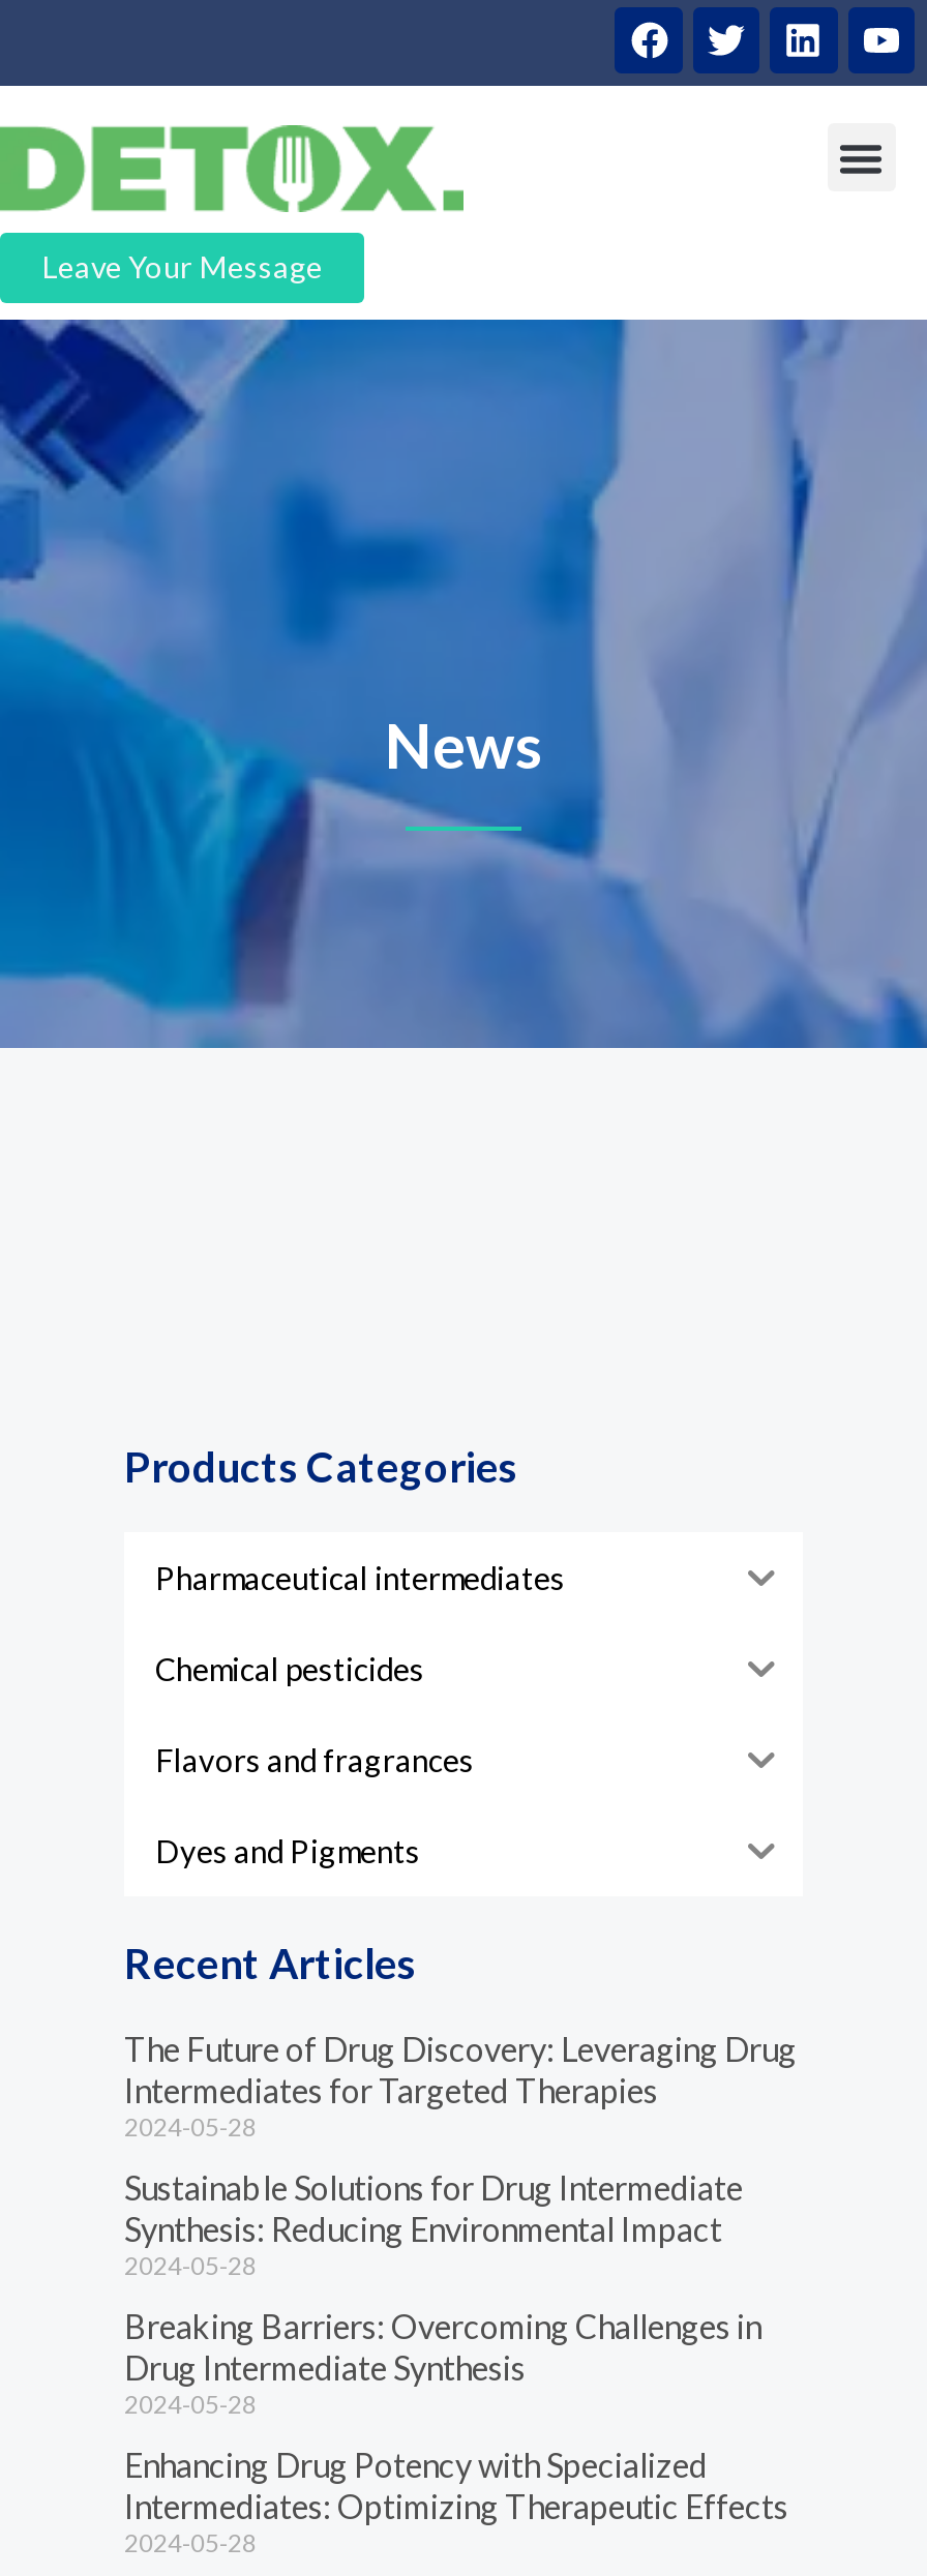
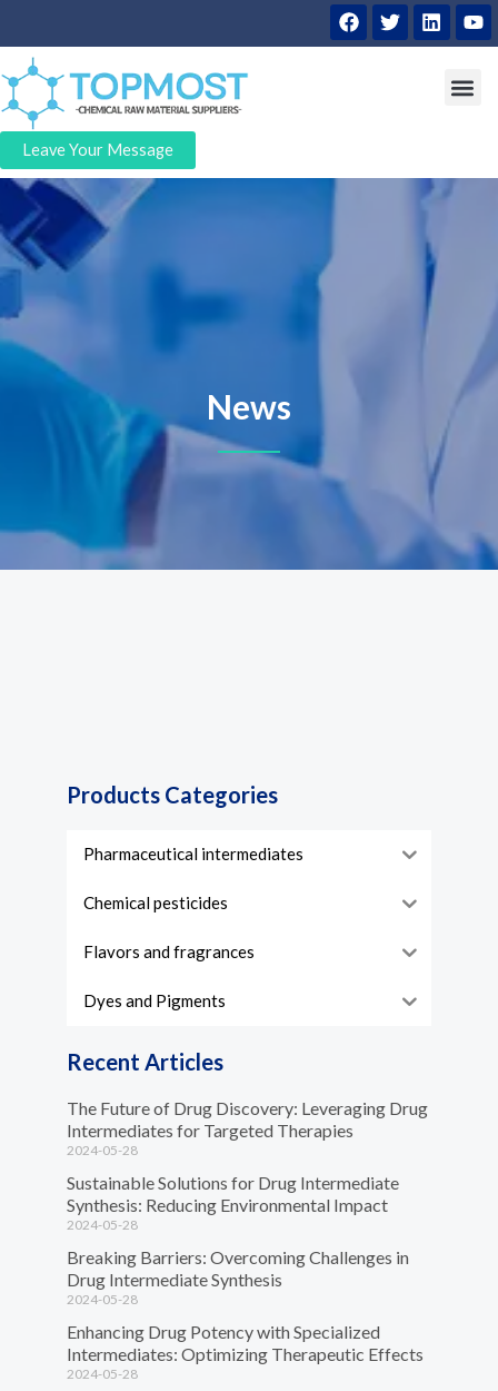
- [image]
+ [image]
